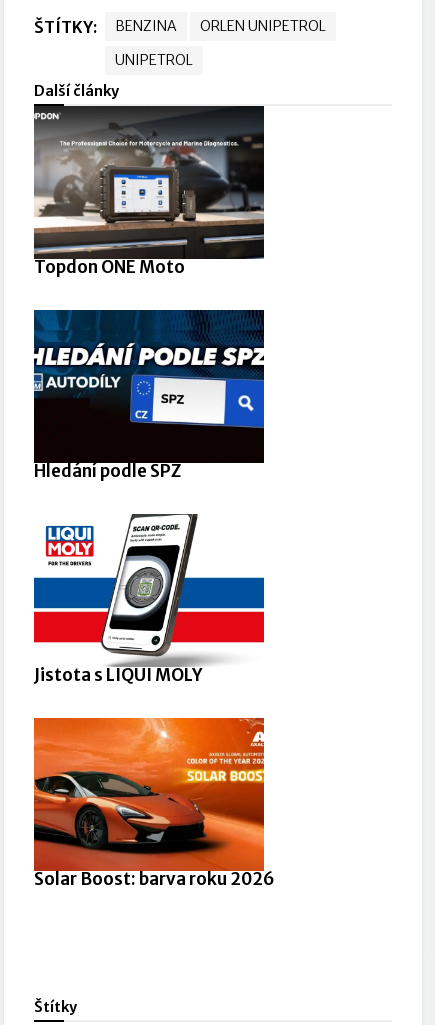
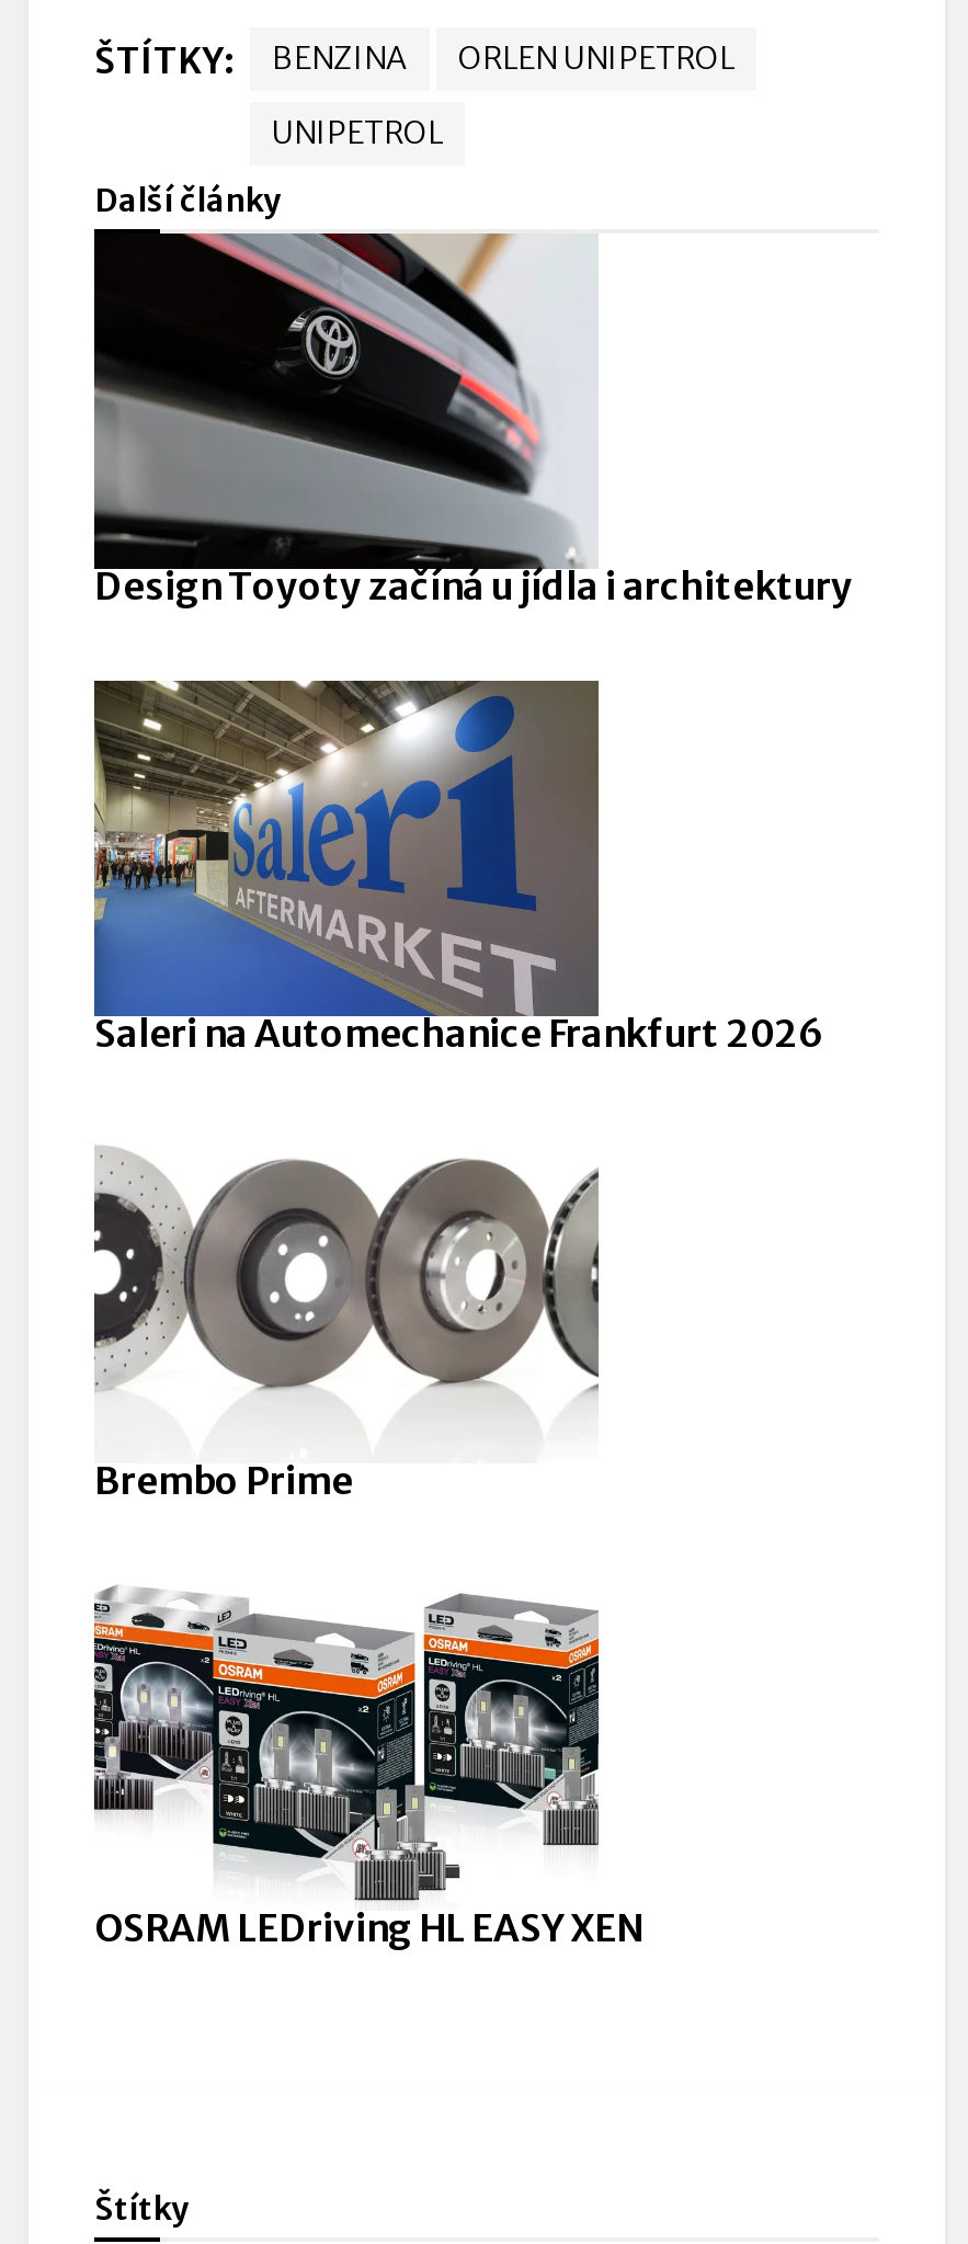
- [image]
- Topdon ONE Moto
+ [image]
+ Design Toyoty začíná u jídla i architektury

- [image]
- Hledání podle SPZ
+ [image]
+ Saleri na Automechanice Frankfurt 2026

- [image]
- Jistota s LIQUI MOLY
+ [image]
+ Brembo Prime

- [image]
- Solar Boost: barva roku 2026
+ [image]
+ OSRAM LEDriving HL EASY XEN
